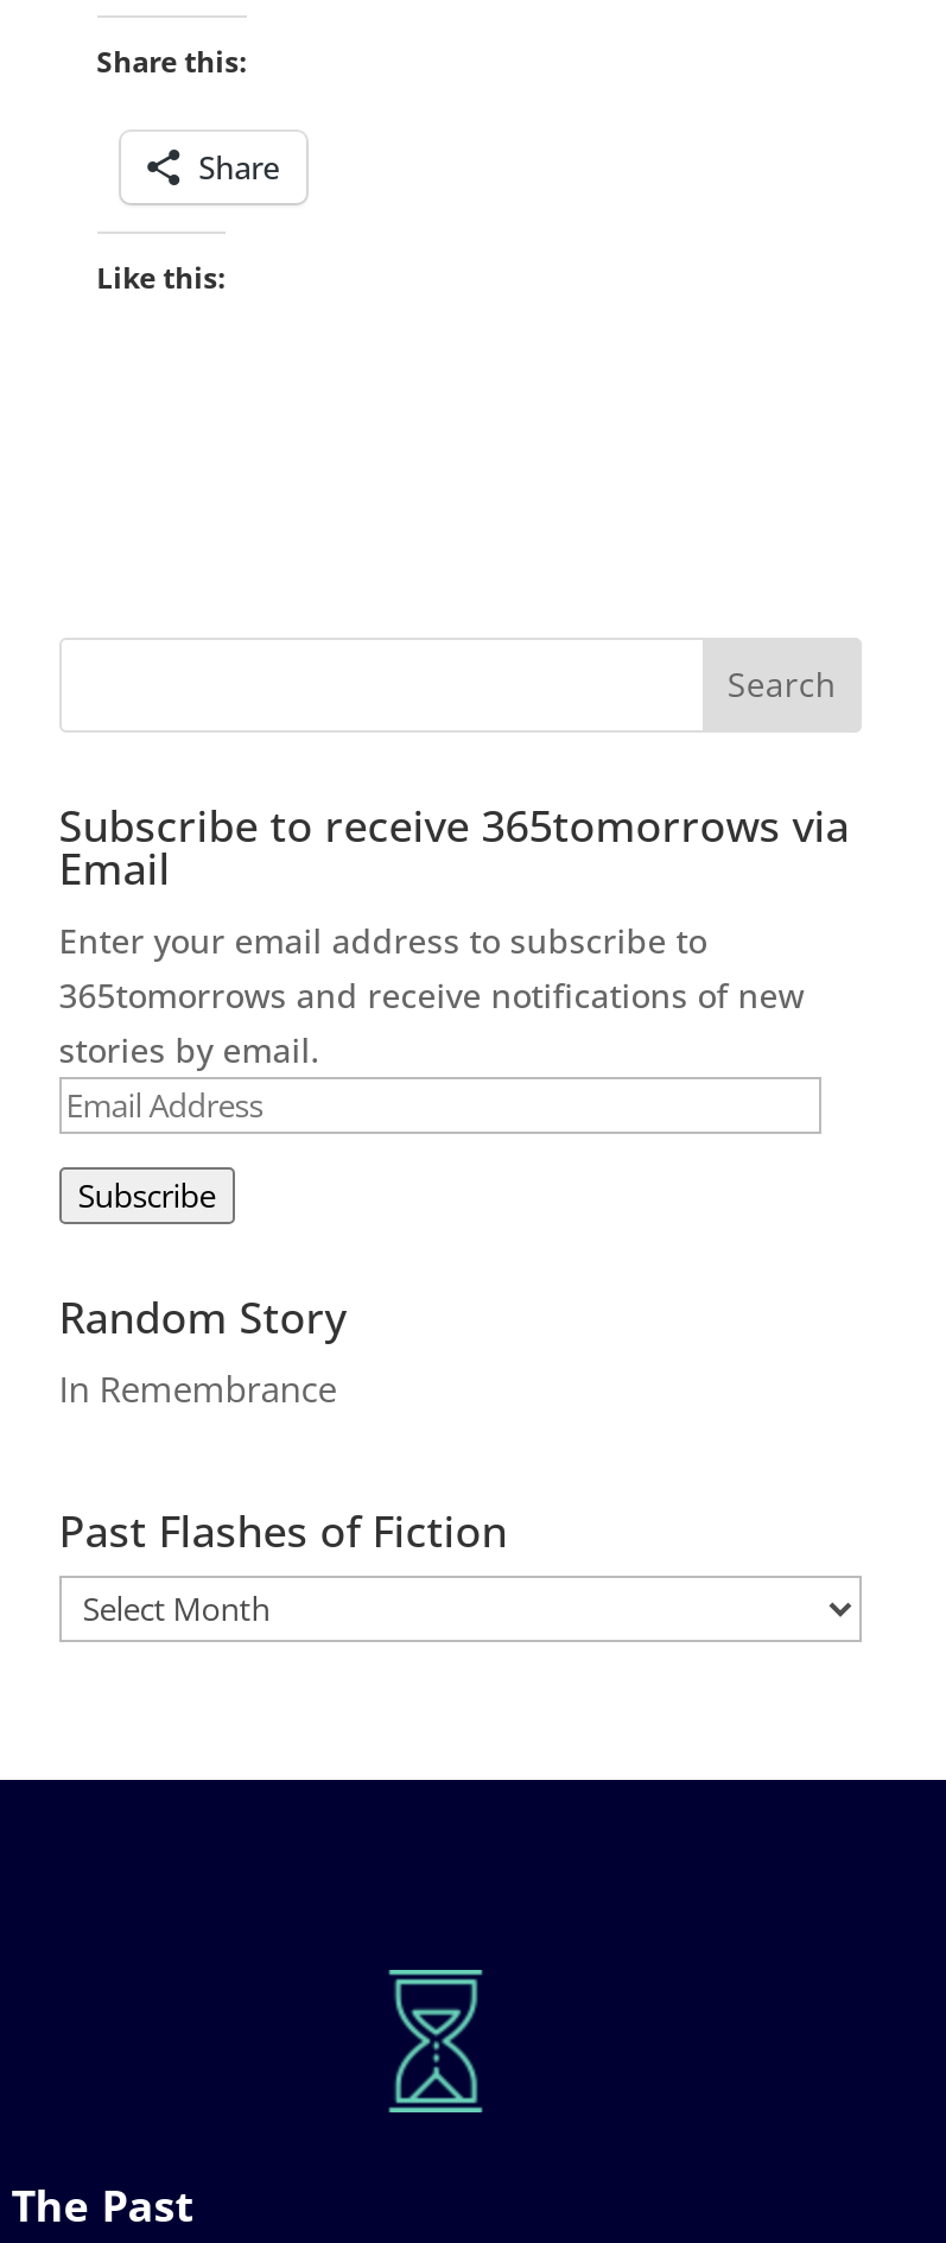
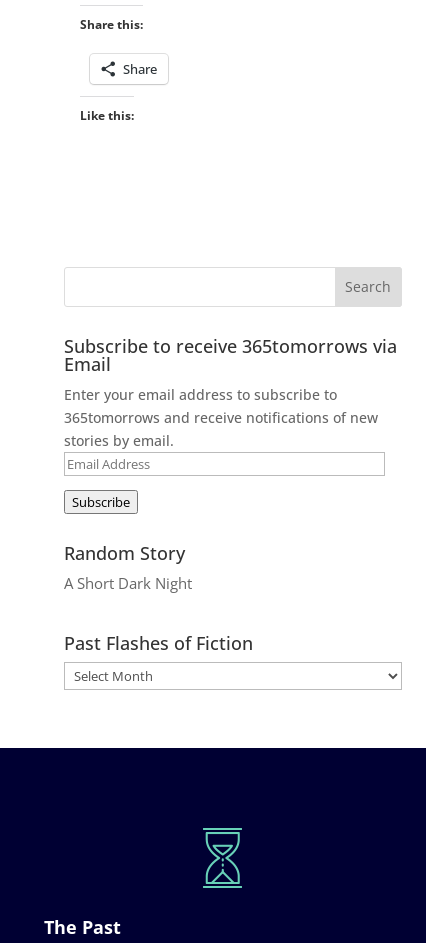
- In Remembrance
+ A Short Dark Night
